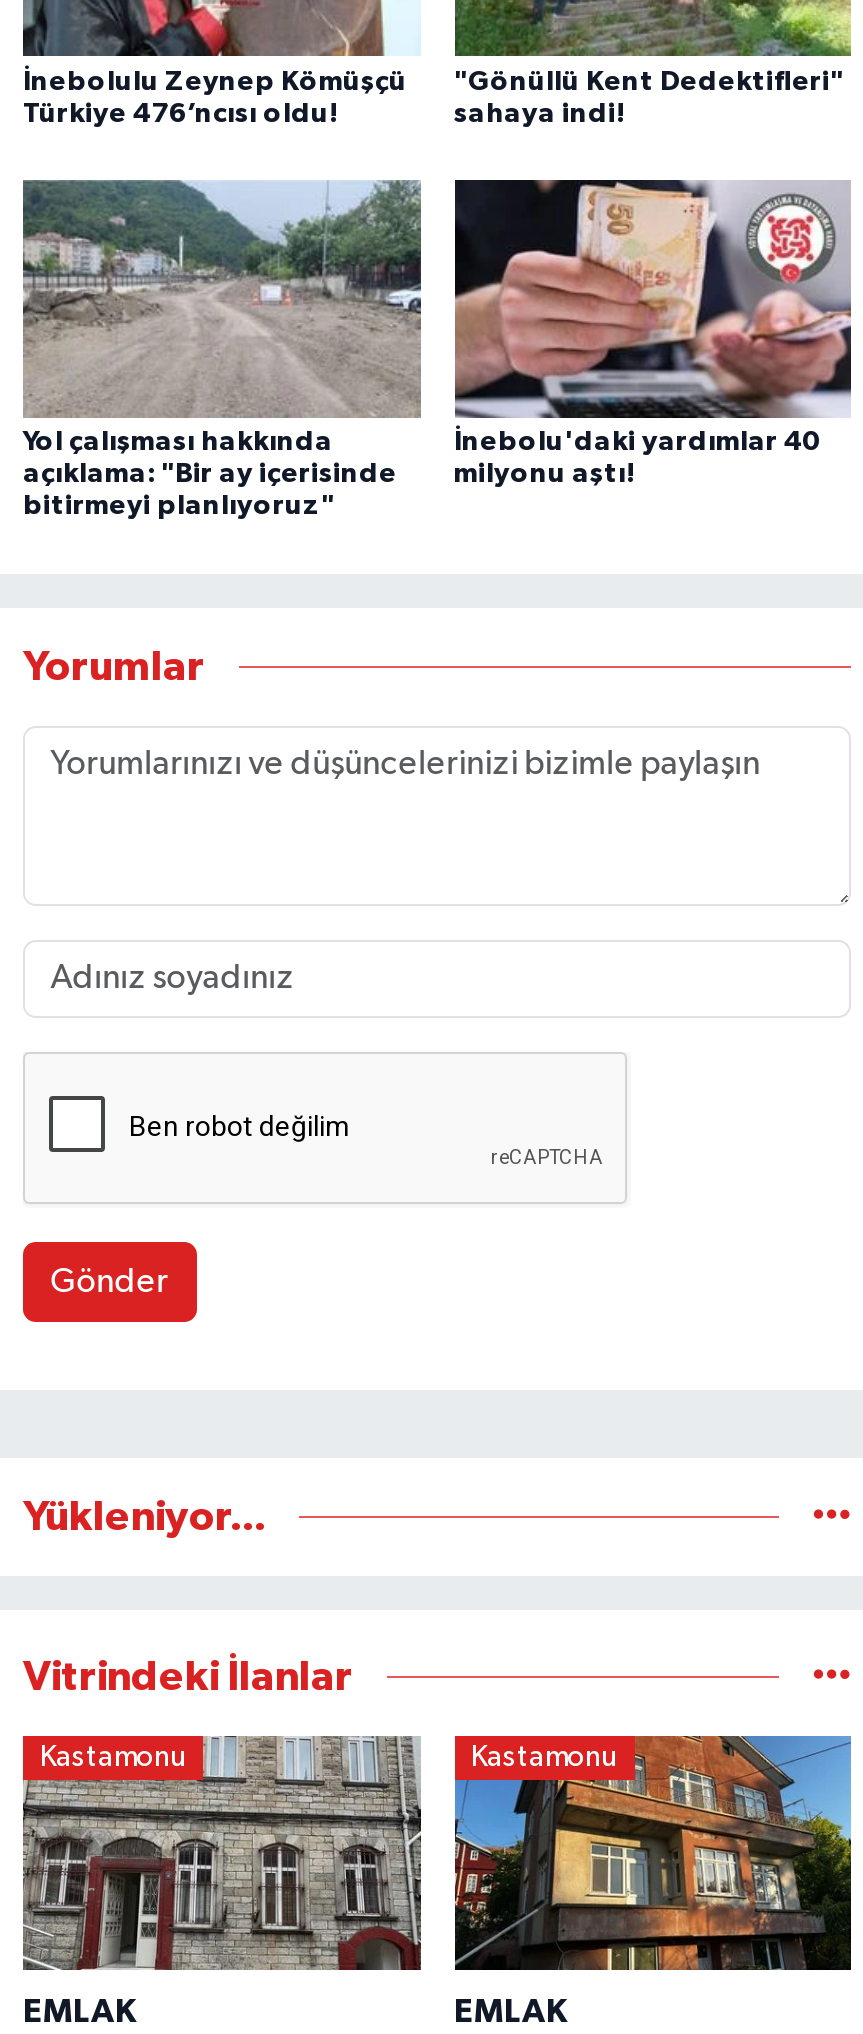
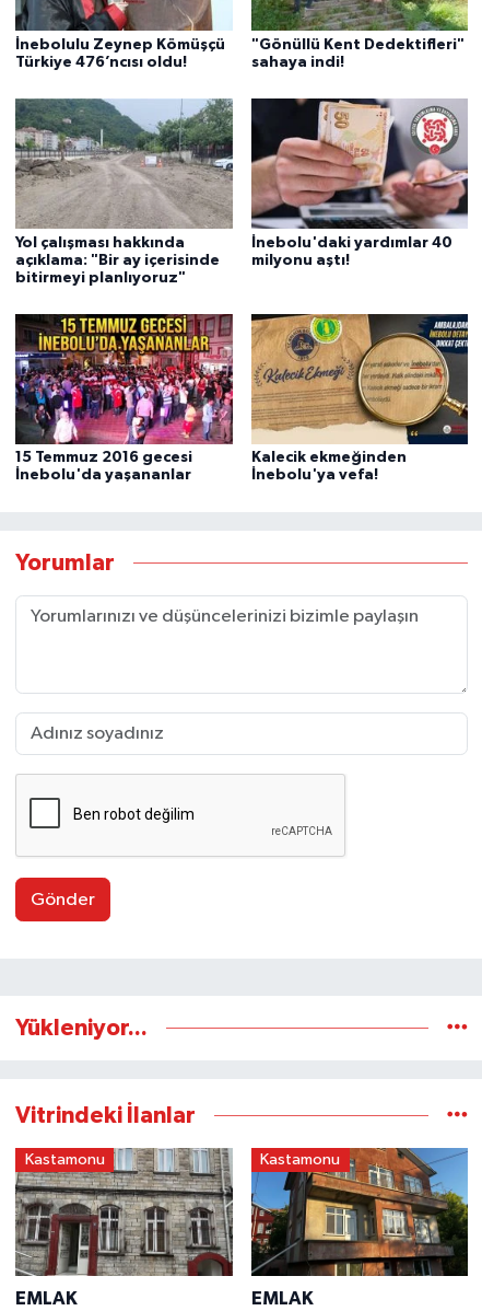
+ [image]
+ 15 Temmuz 2016 gecesi
+ İnebolu'da yaşananlar

+ [image]
+ Kalecik ekmeğinden
+ İnebolu'ya vefa!
